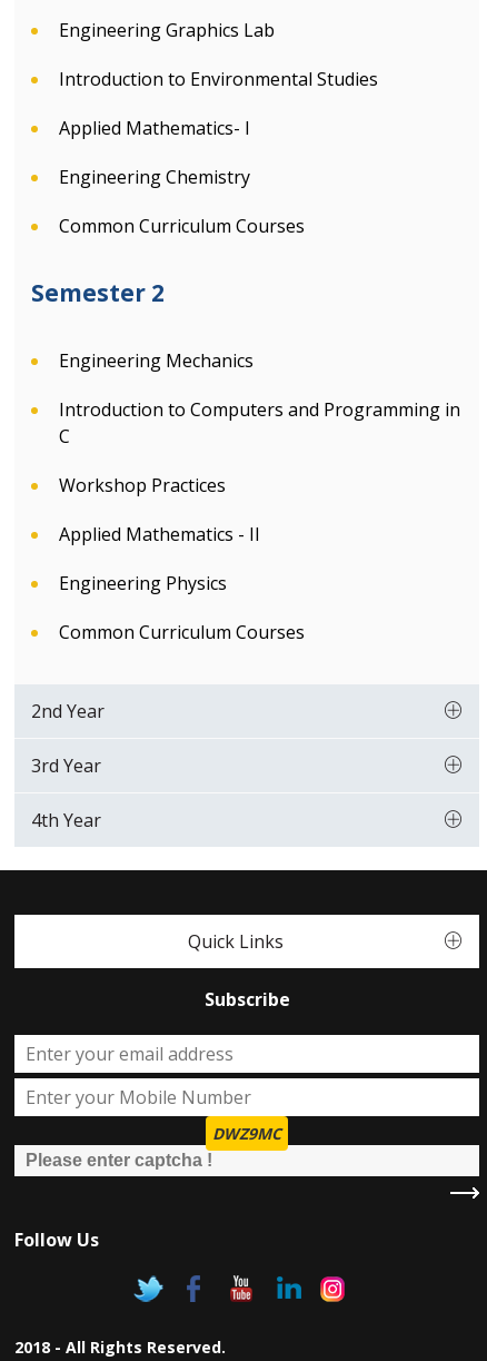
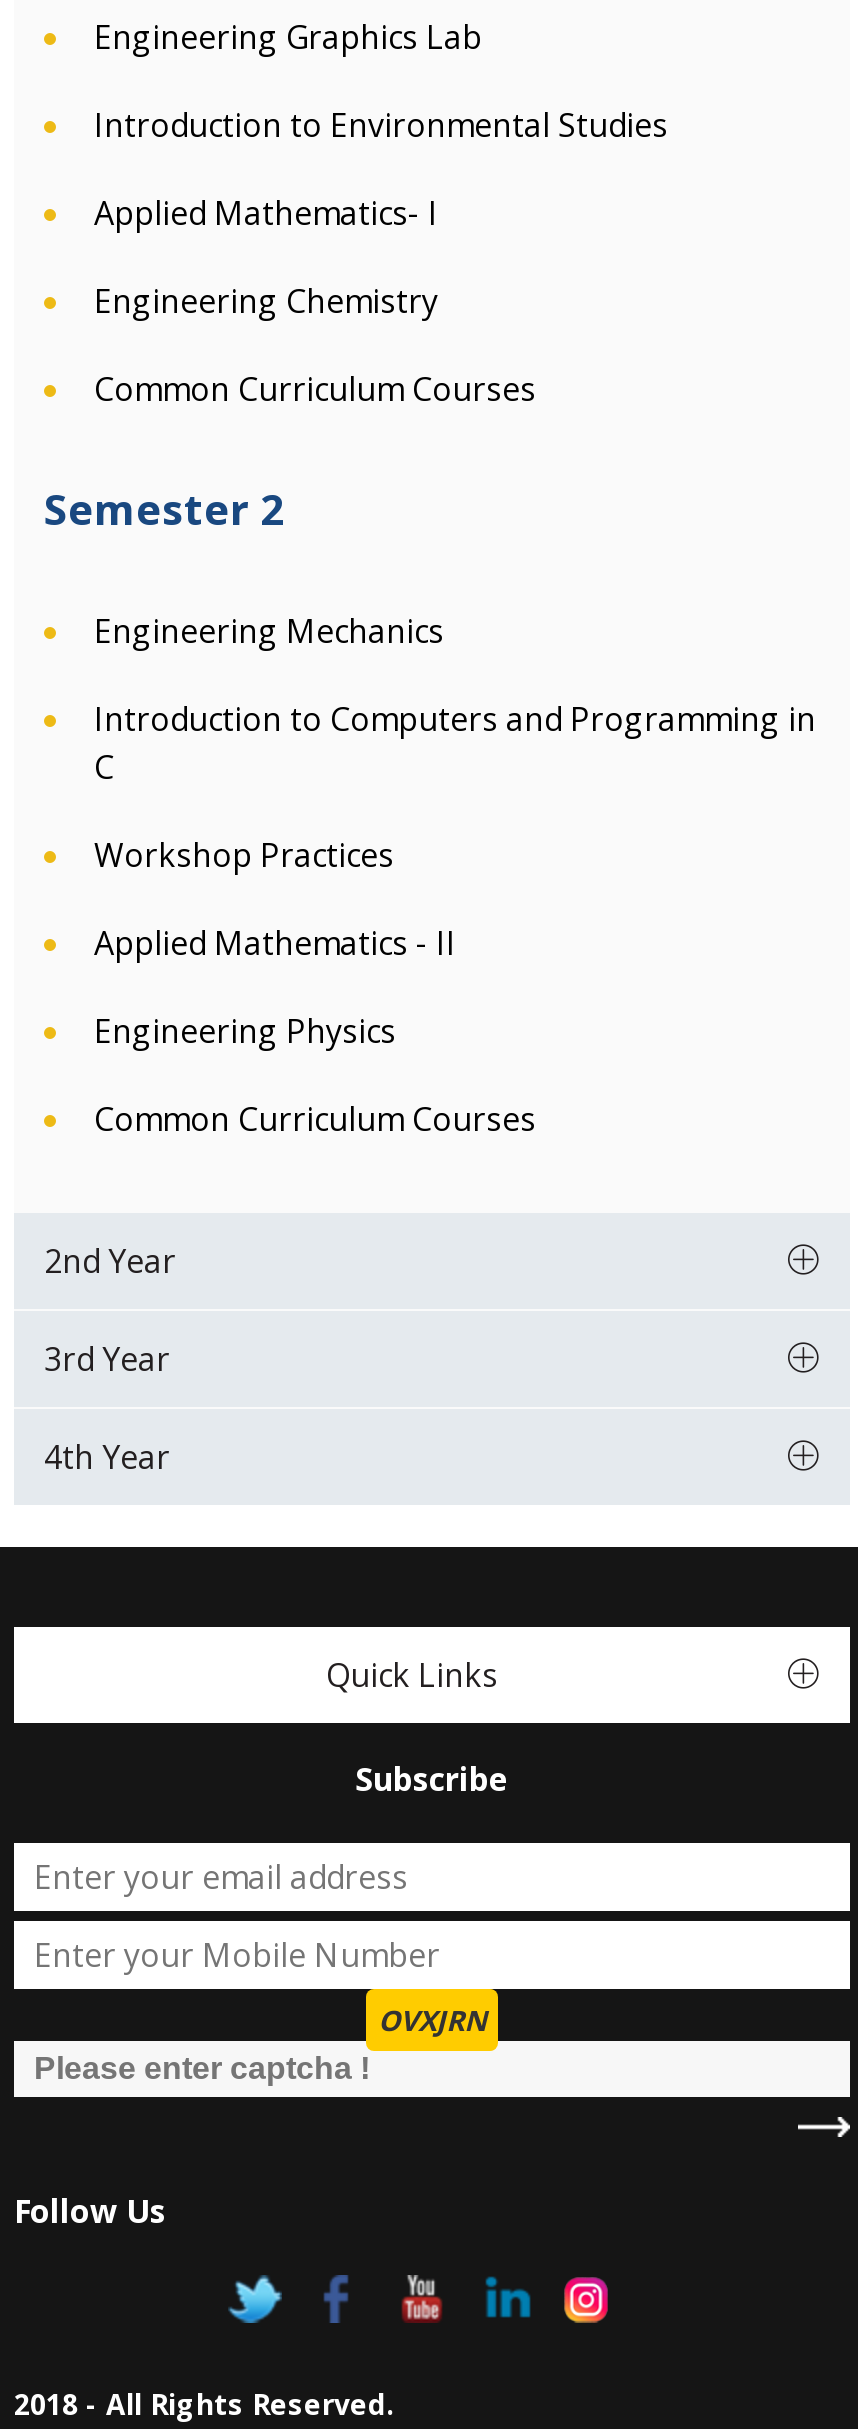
- DWZ9MC
+ OVXJRN
